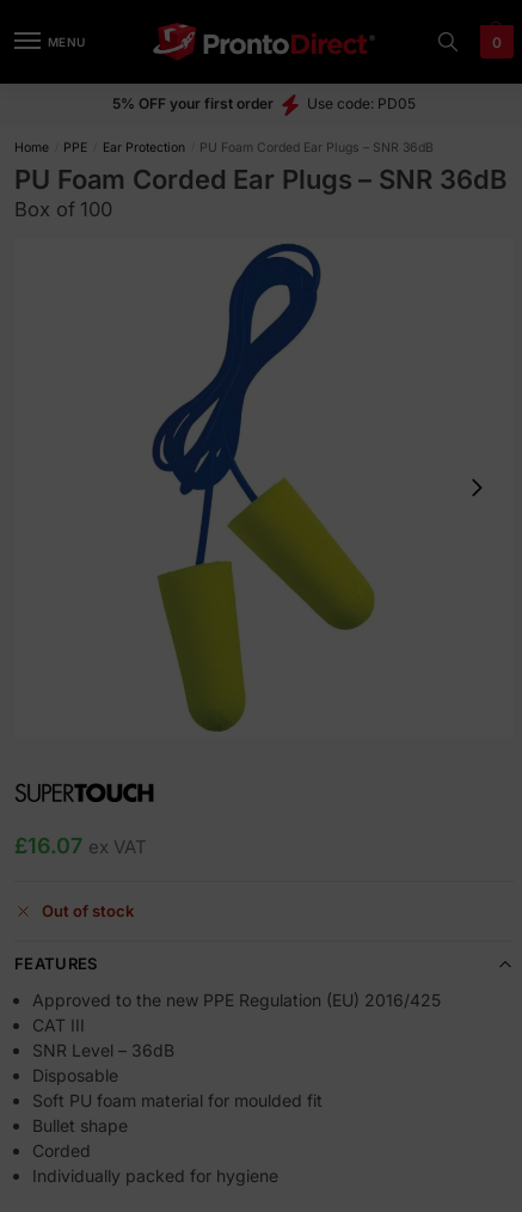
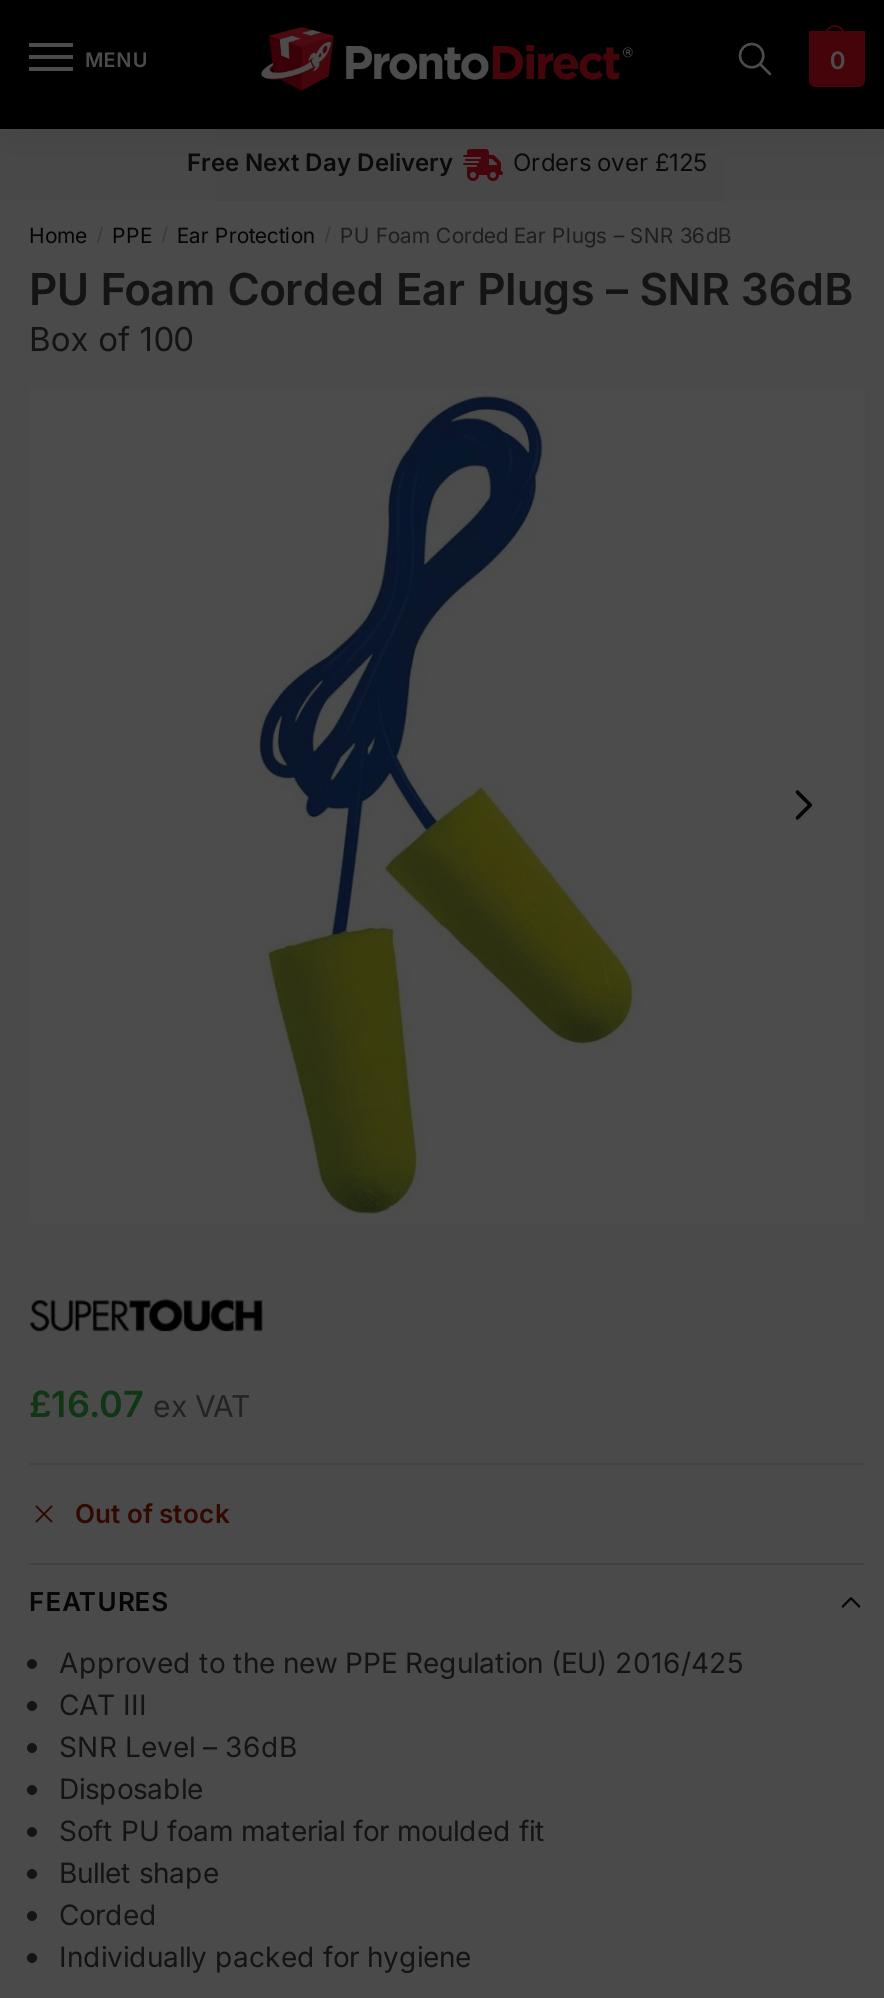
- 5% OFF your first order
- Use code: PD05
+ Free Next Day Delivery
+ Orders over £125
